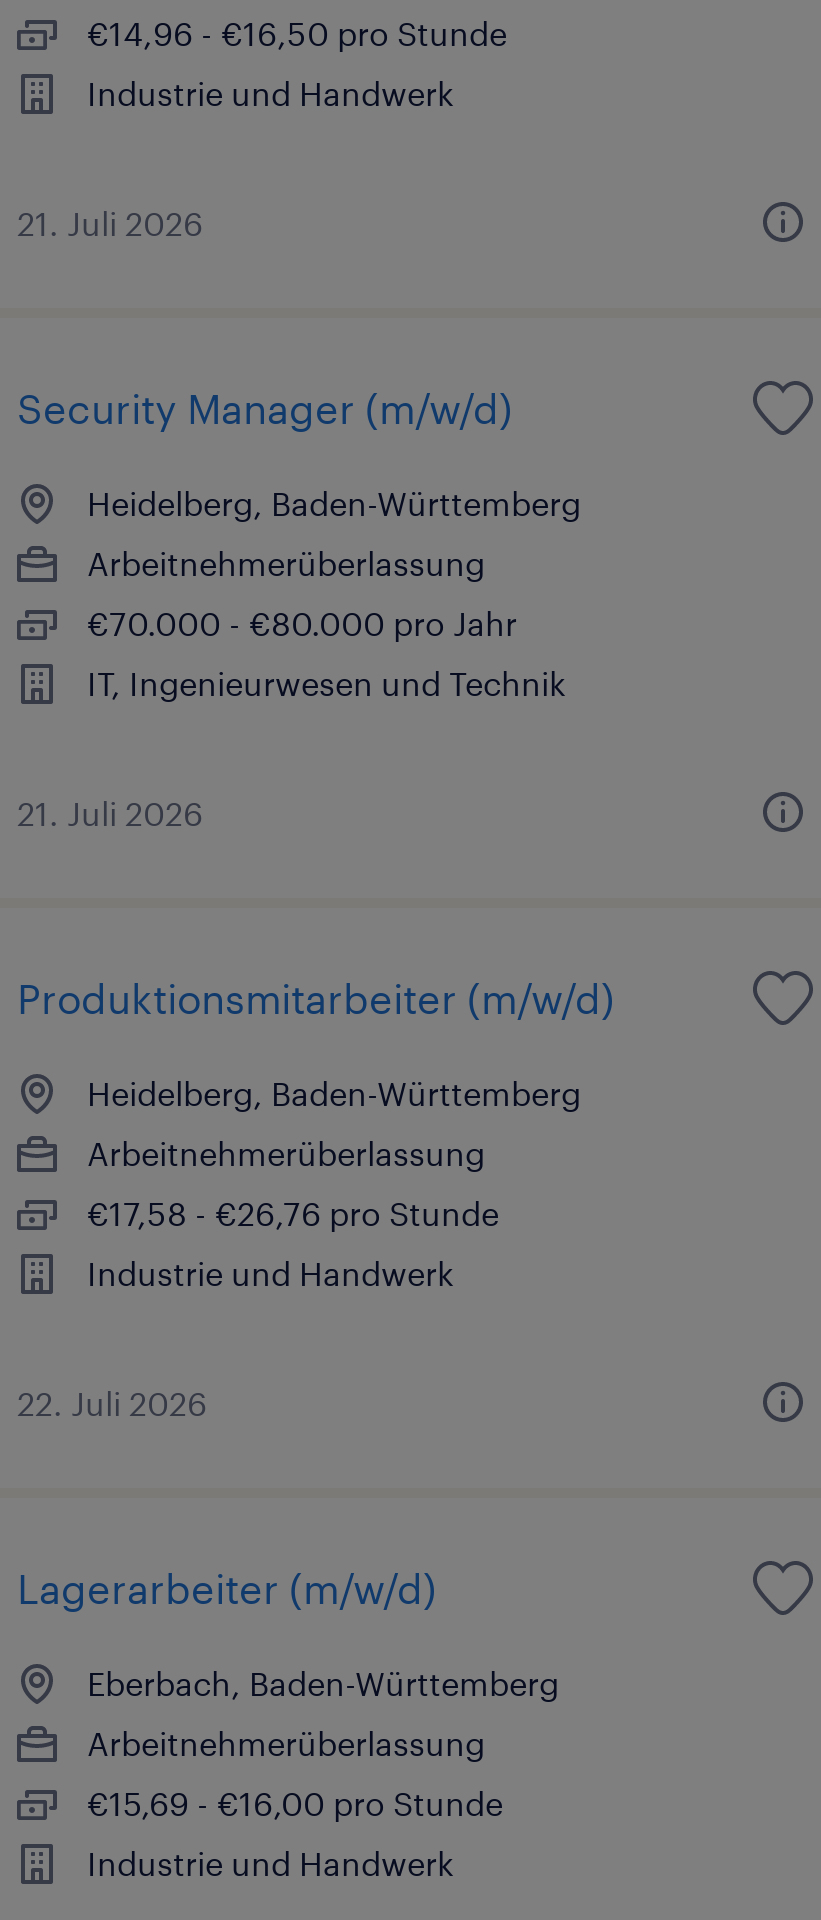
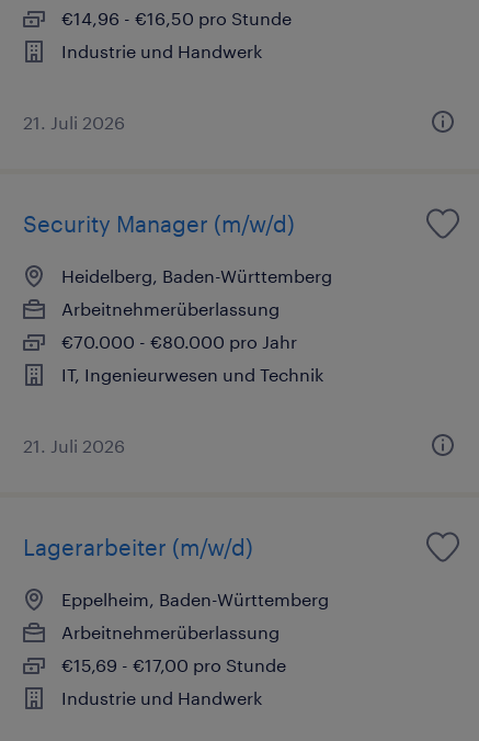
- Produktionsmitarbeiter (m/w/d)
- Heidelberg, Baden-Württemberg
- Arbeitnehmerüberlassung
- €17,58 - €26,76 pro Stunde
- Industrie und Handwerk
- 22. Juli 2026

- Eberbach, Baden-Württemberg
+ Eppelheim, Baden-Württemberg

- €15,69 - €16,00 pro Stunde
+ €15,69 - €17,00 pro Stunde
